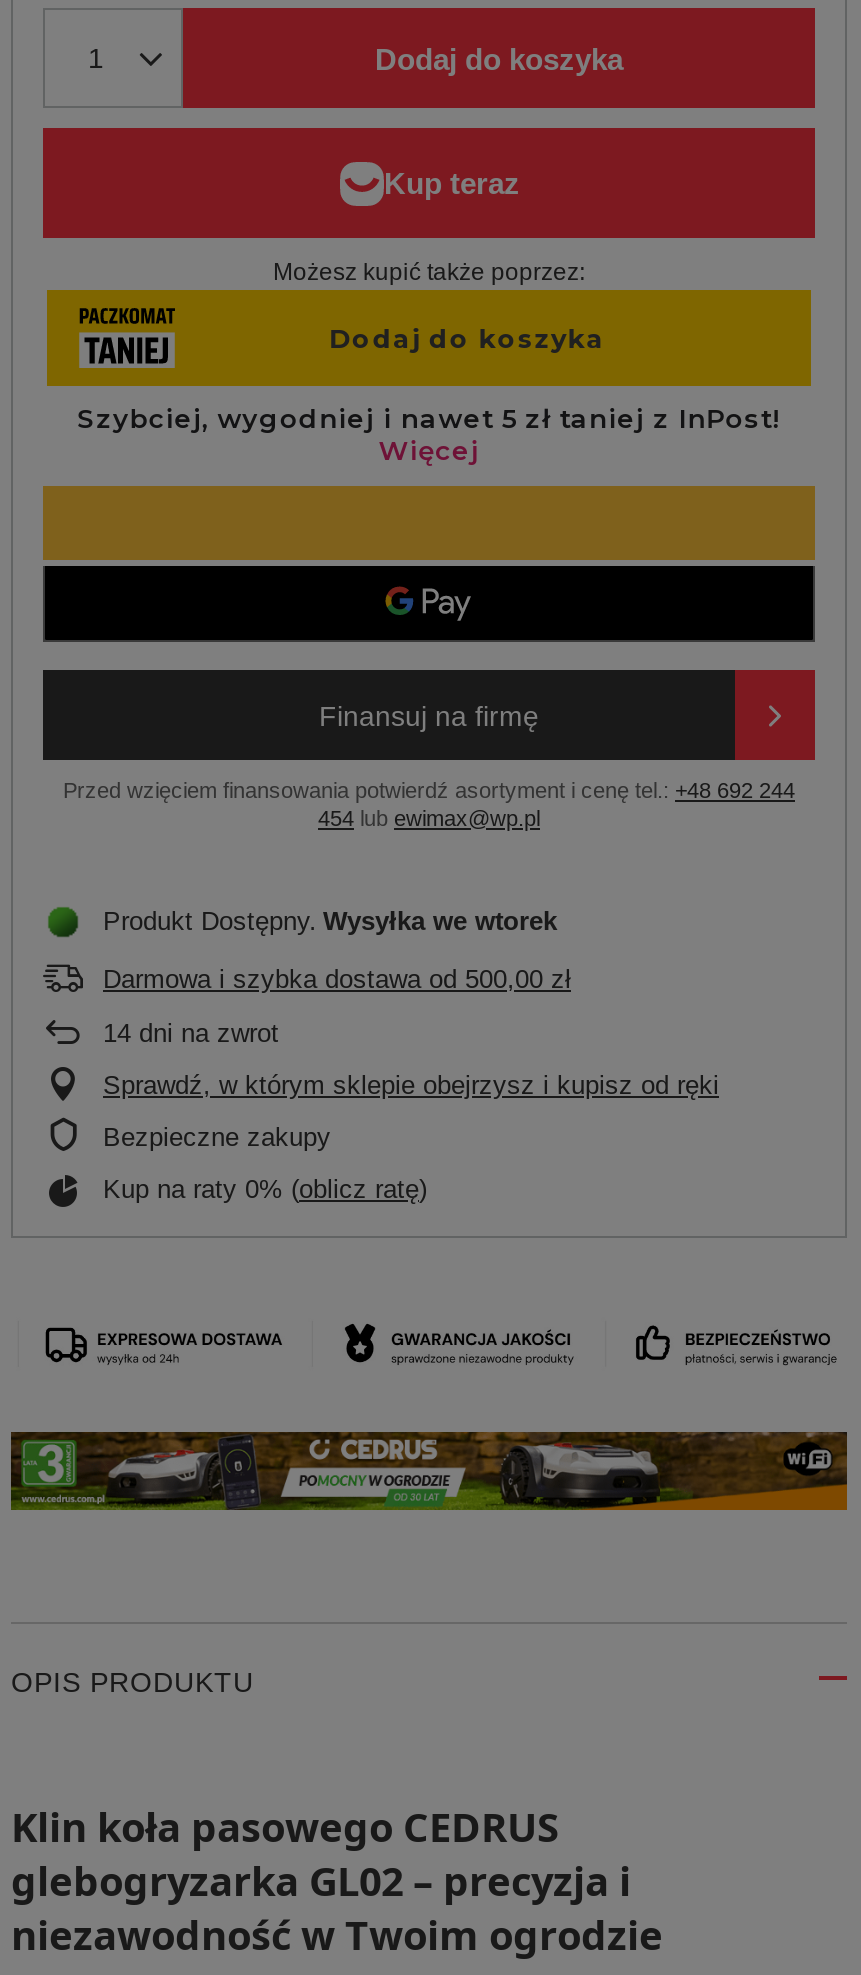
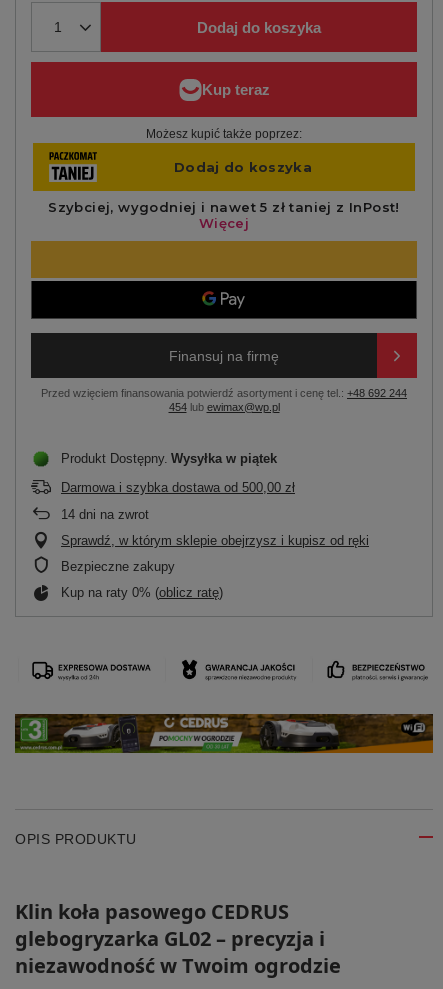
- Produkt Dostępny Wysyłka we wtorek
+ Produkt Dostępny Wysyłka w piątek
